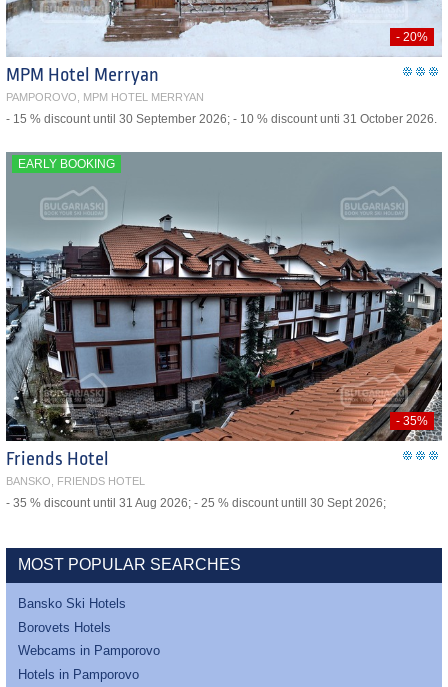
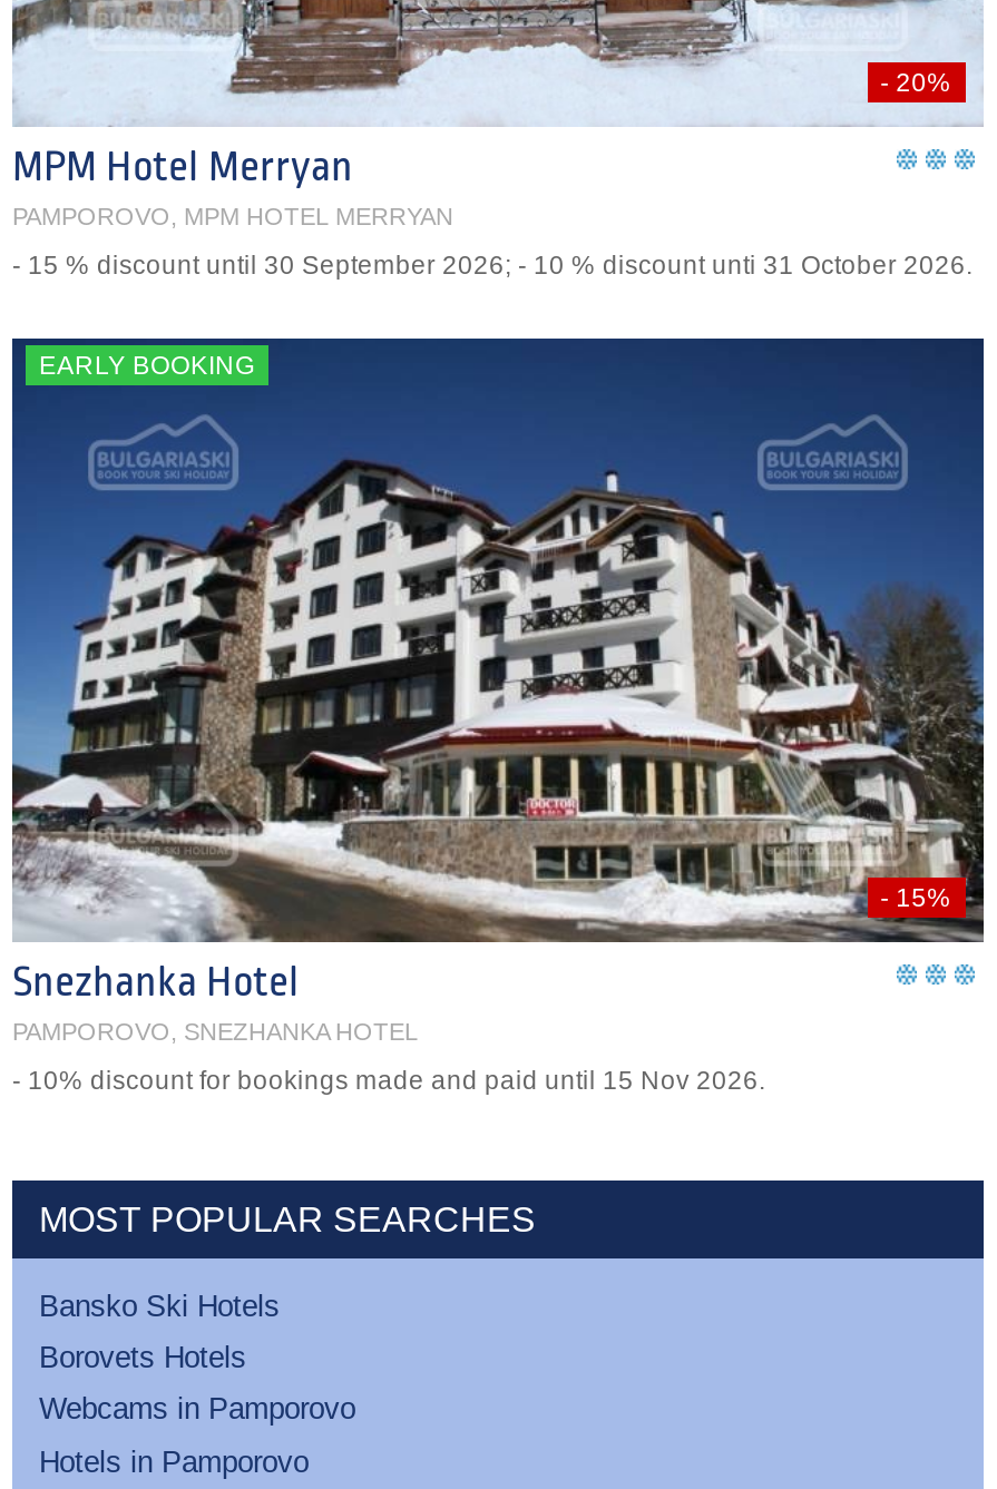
- [image]
- - 35%
+ [image]
+ - 15%

- Friends Hotel
- BANSKO, FRIENDS HOTEL
+ Snezhanka Hotel
+ PAMPOROVO, SNEZHANKA HOTEL

- - 35 % discount until 31 Aug 2026; - 25 % discount untill 30 Sept 2026;
+ - 10% discount for bookings made and paid until 15 Nov 2026.
